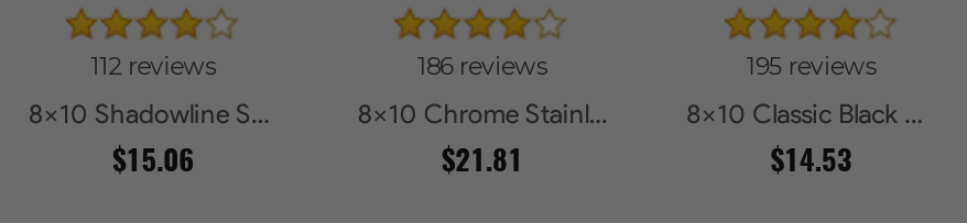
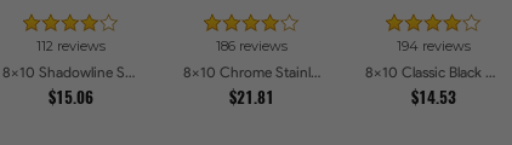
- 195 reviews
+ 194 reviews
